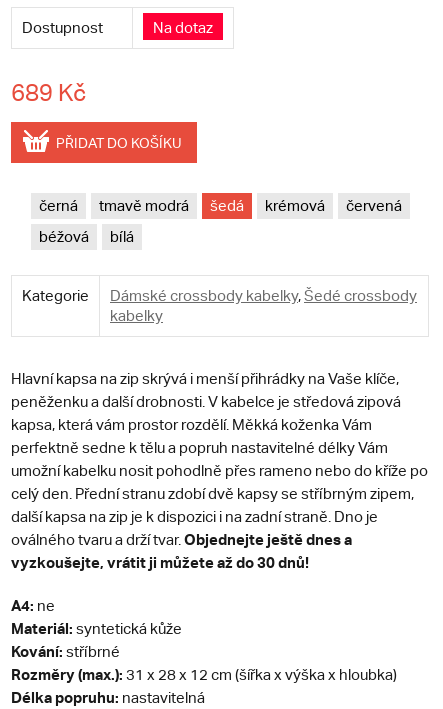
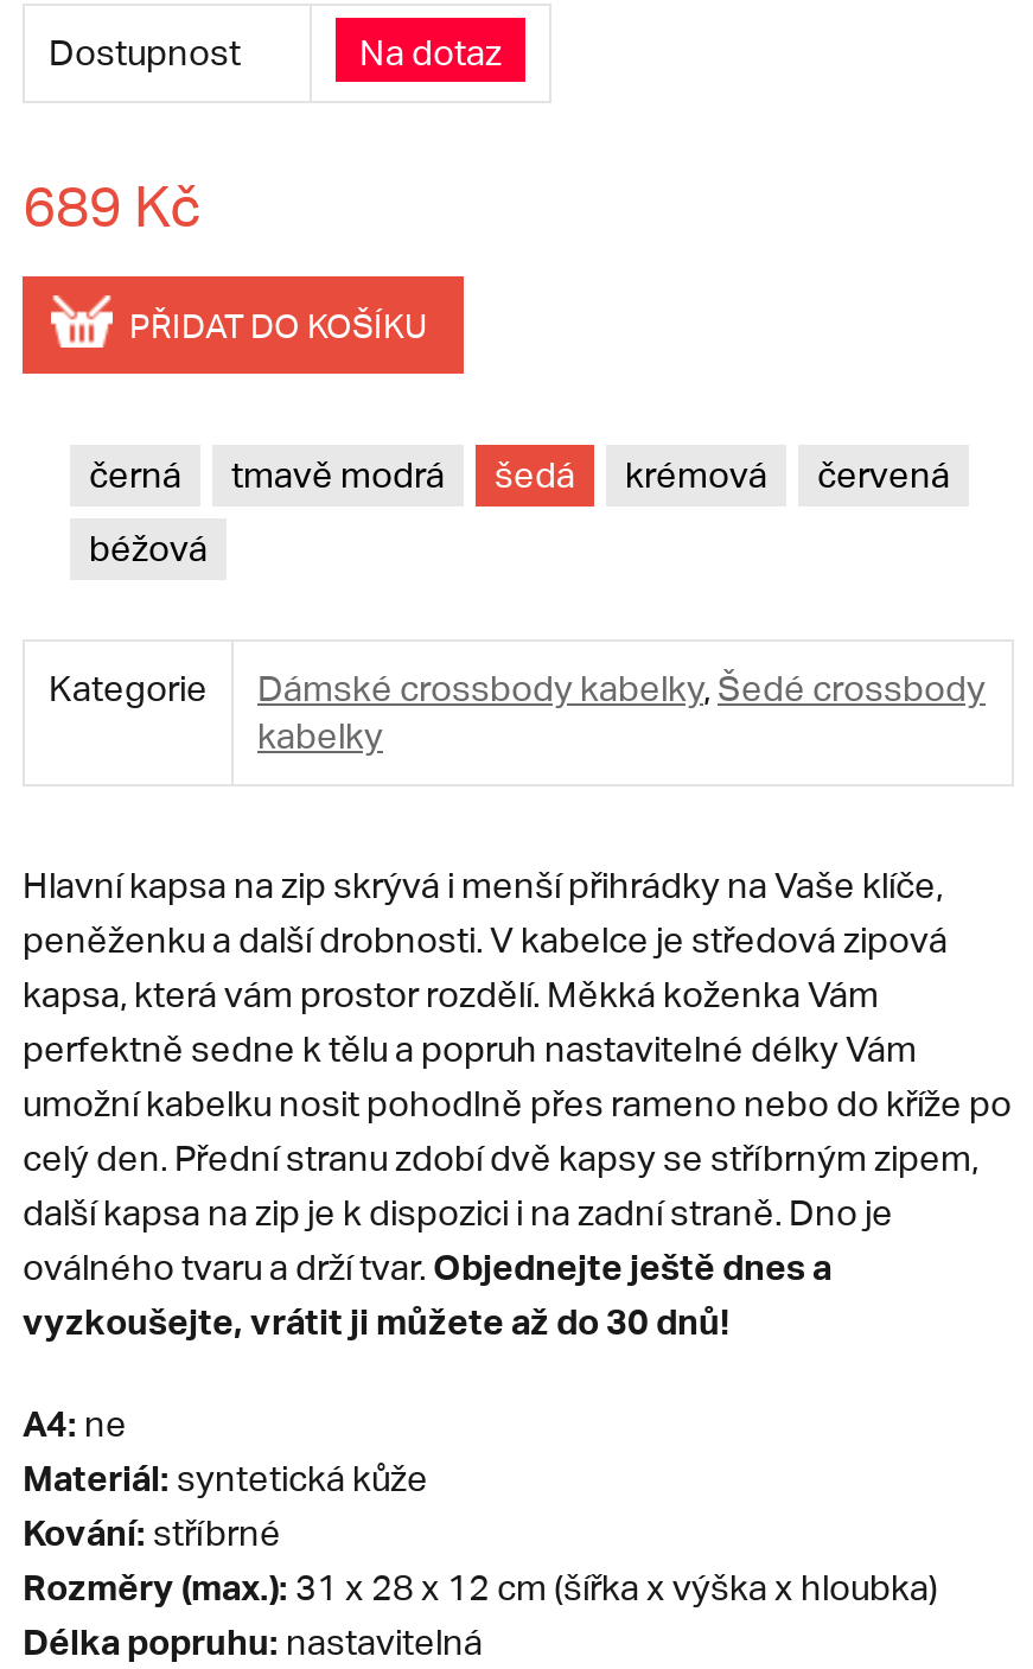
- bílá
